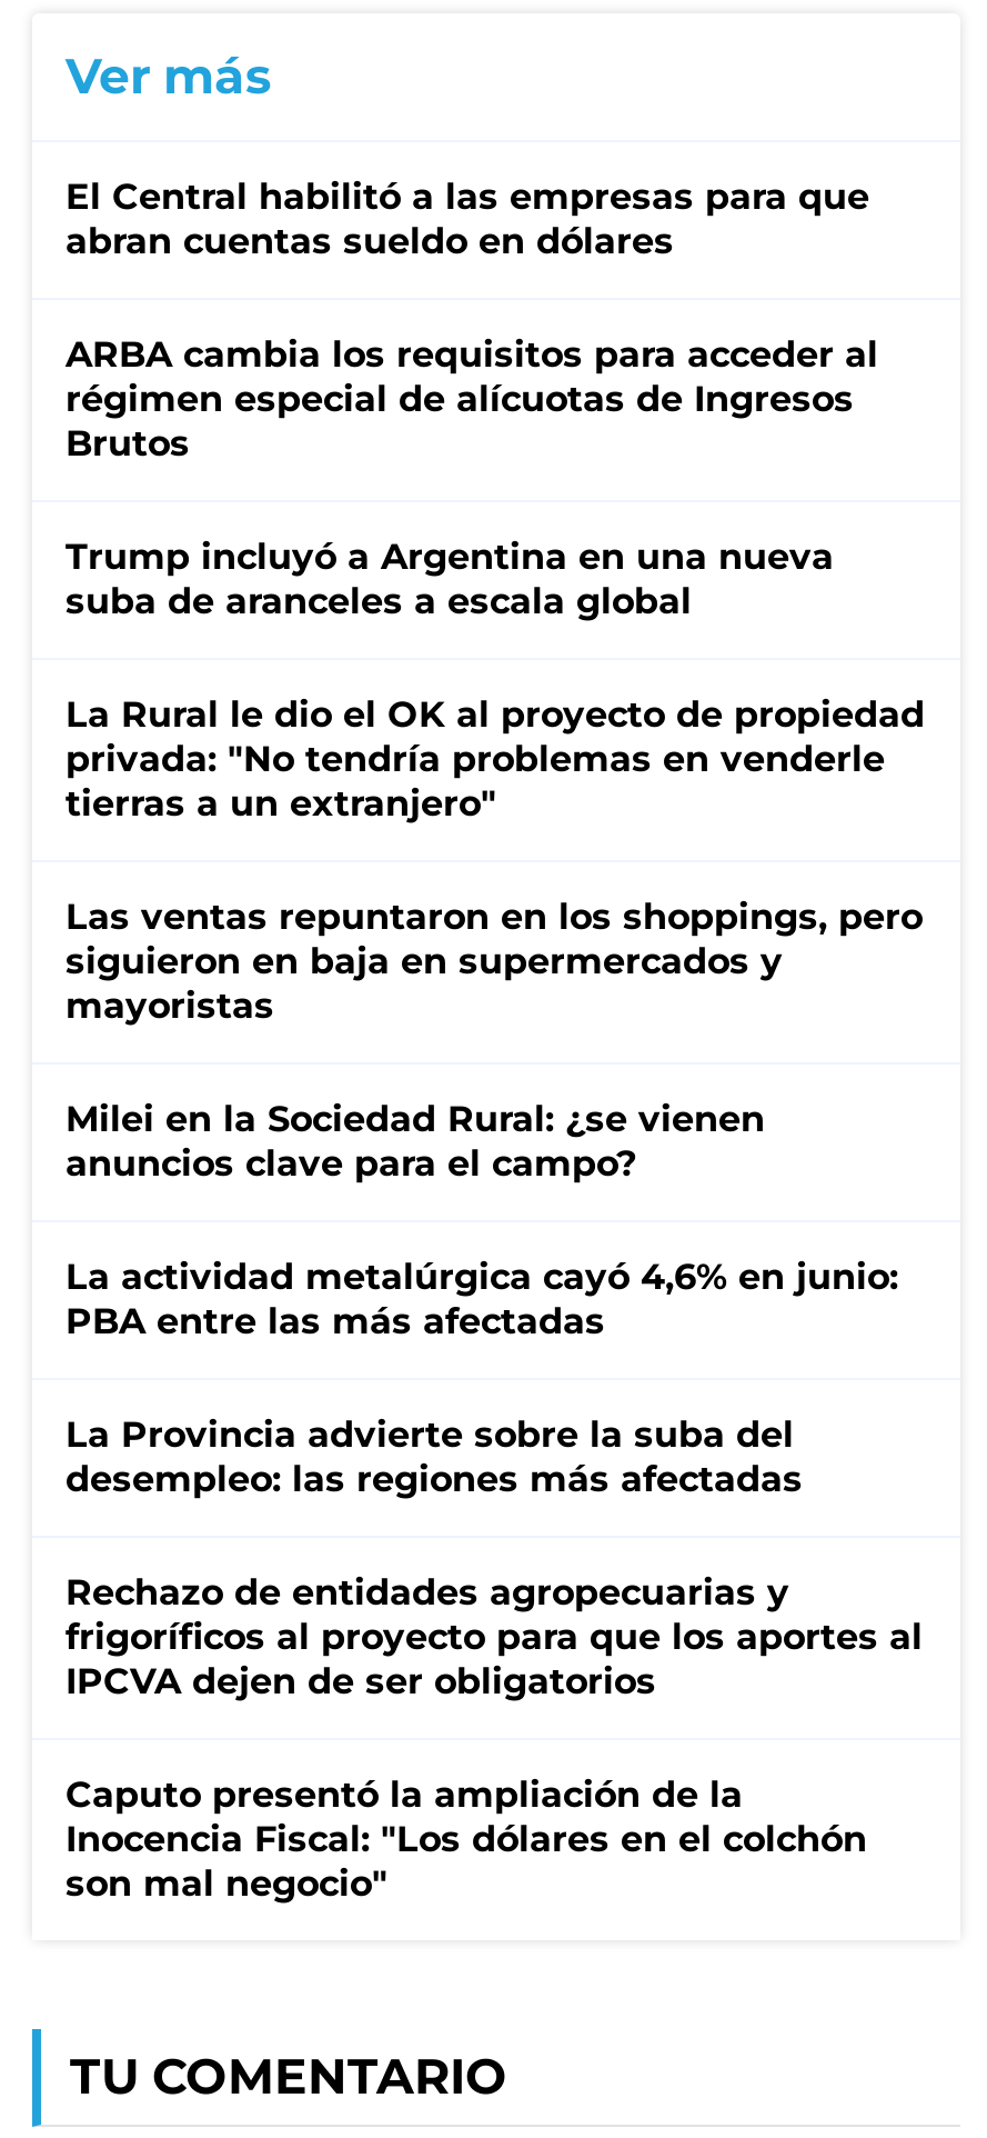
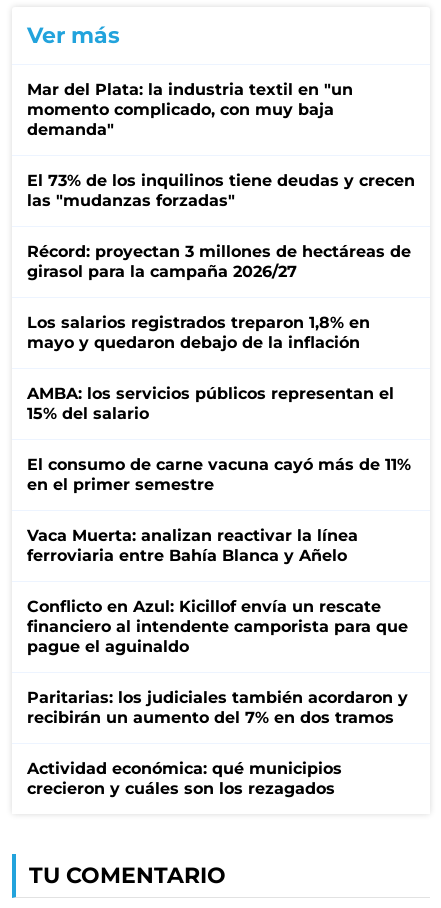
- El Central habilitó a las empresas para que
- abran cuentas sueldo en dólares
+ Mar del Plata: la industria textil en "un
+ momento complicado, con muy baja
+ demanda"

- ARBA cambia los requisitos para acceder al
- régimen especial de alícuotas de Ingresos
- Brutos
+ El 73% de los inquilinos tiene deudas y crecen
+ las "mudanzas forzadas"

- Trump incluyó a Argentina en una nueva
- suba de aranceles a escala global
+ Récord: proyectan 3 millones de hectáreas de
+ girasol para la campaña 2026/27

- La Rural le dio el OK al proyecto de propiedad
- privada: "No tendría problemas en venderle
- tierras a un extranjero"
+ Los salarios registrados treparon 1,8% en
+ mayo y quedaron debajo de la inflación

- Las ventas repuntaron en los shoppings, pero
- siguieron en baja en supermercados y
- mayoristas
+ AMBA: los servicios públicos representan el
+ 15% del salario

- Milei en la Sociedad Rural: ¿se vienen
- anuncios clave para el campo?
+ El consumo de carne vacuna cayó más de 11%
+ en el primer semestre

- La actividad metalúrgica cayó 4,6% en junio:
- PBA entre las más afectadas
+ Vaca Muerta: analizan reactivar la línea
+ ferroviaria entre Bahía Blanca y Añelo

- La Provincia advierte sobre la suba del
- desempleo: las regiones más afectadas
+ Conflicto en Azul: Kicillof envía un rescate
+ financiero al intendente camporista para que
+ pague el aguinaldo

- Rechazo de entidades agropecuarias y
- frigoríficos al proyecto para que los aportes al
- IPCVA dejen de ser obligatorios
+ Paritarias: los judiciales también acordaron y
+ recibirán un aumento del 7% en dos tramos

- Caputo presentó la ampliación de la
- Inocencia Fiscal: "Los dólares en el colchón
- son mal negocio"
+ Actividad económica: qué municipios
+ crecieron y cuáles son los rezagados
